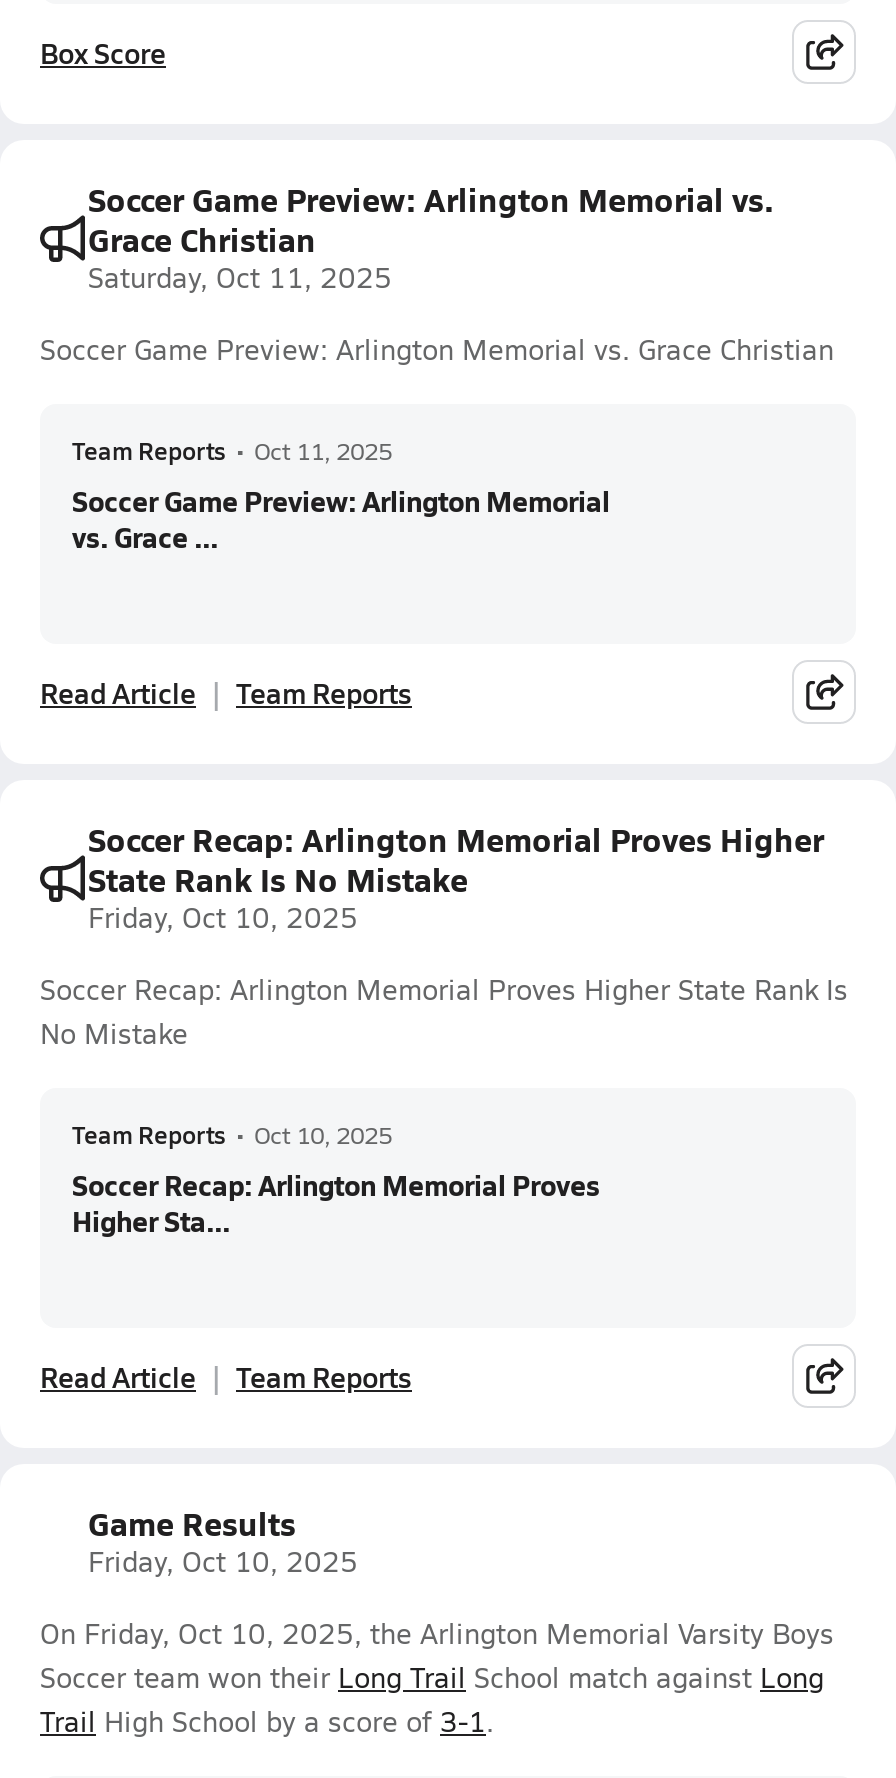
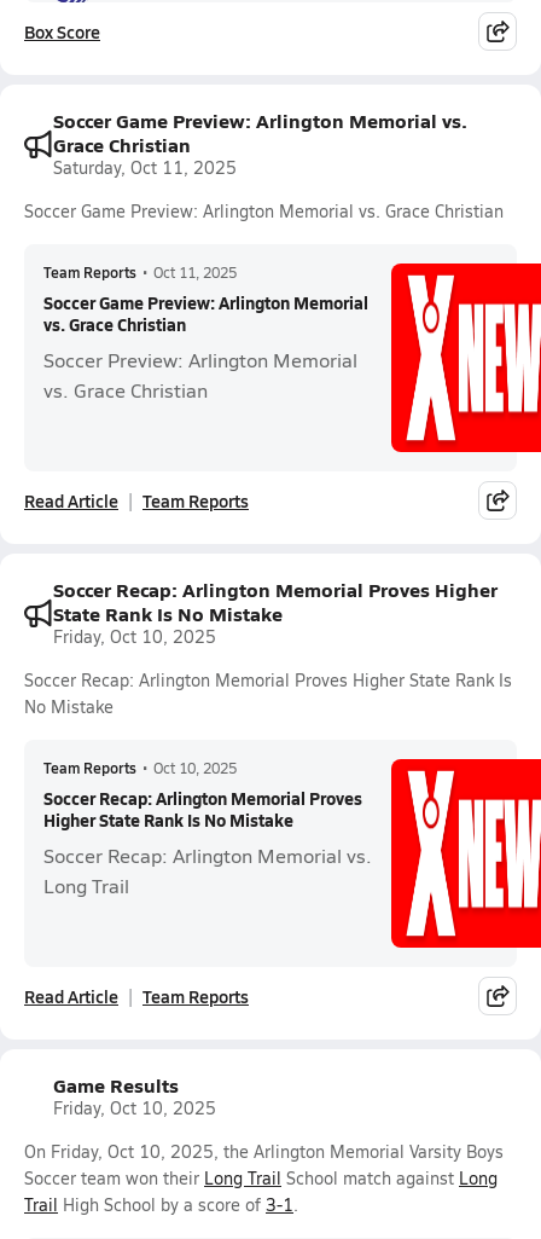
+ [image]

- vs. Grace ...
+ vs. Grace Christian
+ Soccer Preview: Arlington Memorial
+ vs. Grace Christian

+ [image]

- Higher Sta...
+ Higher State Rank Is No Mistake
+ Soccer Recap: Arlington Memorial vs.
+ Long Trail
